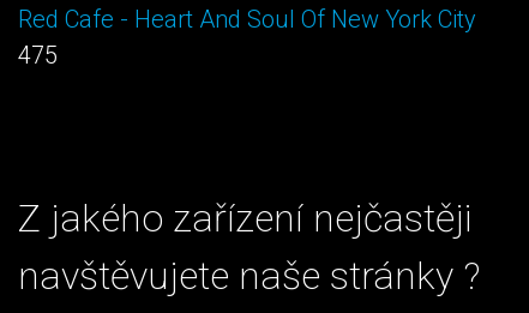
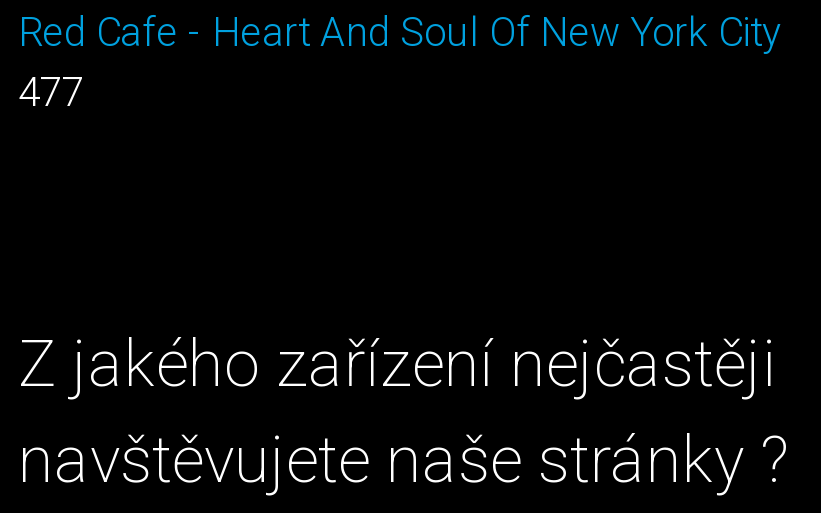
- 475
+ 477
